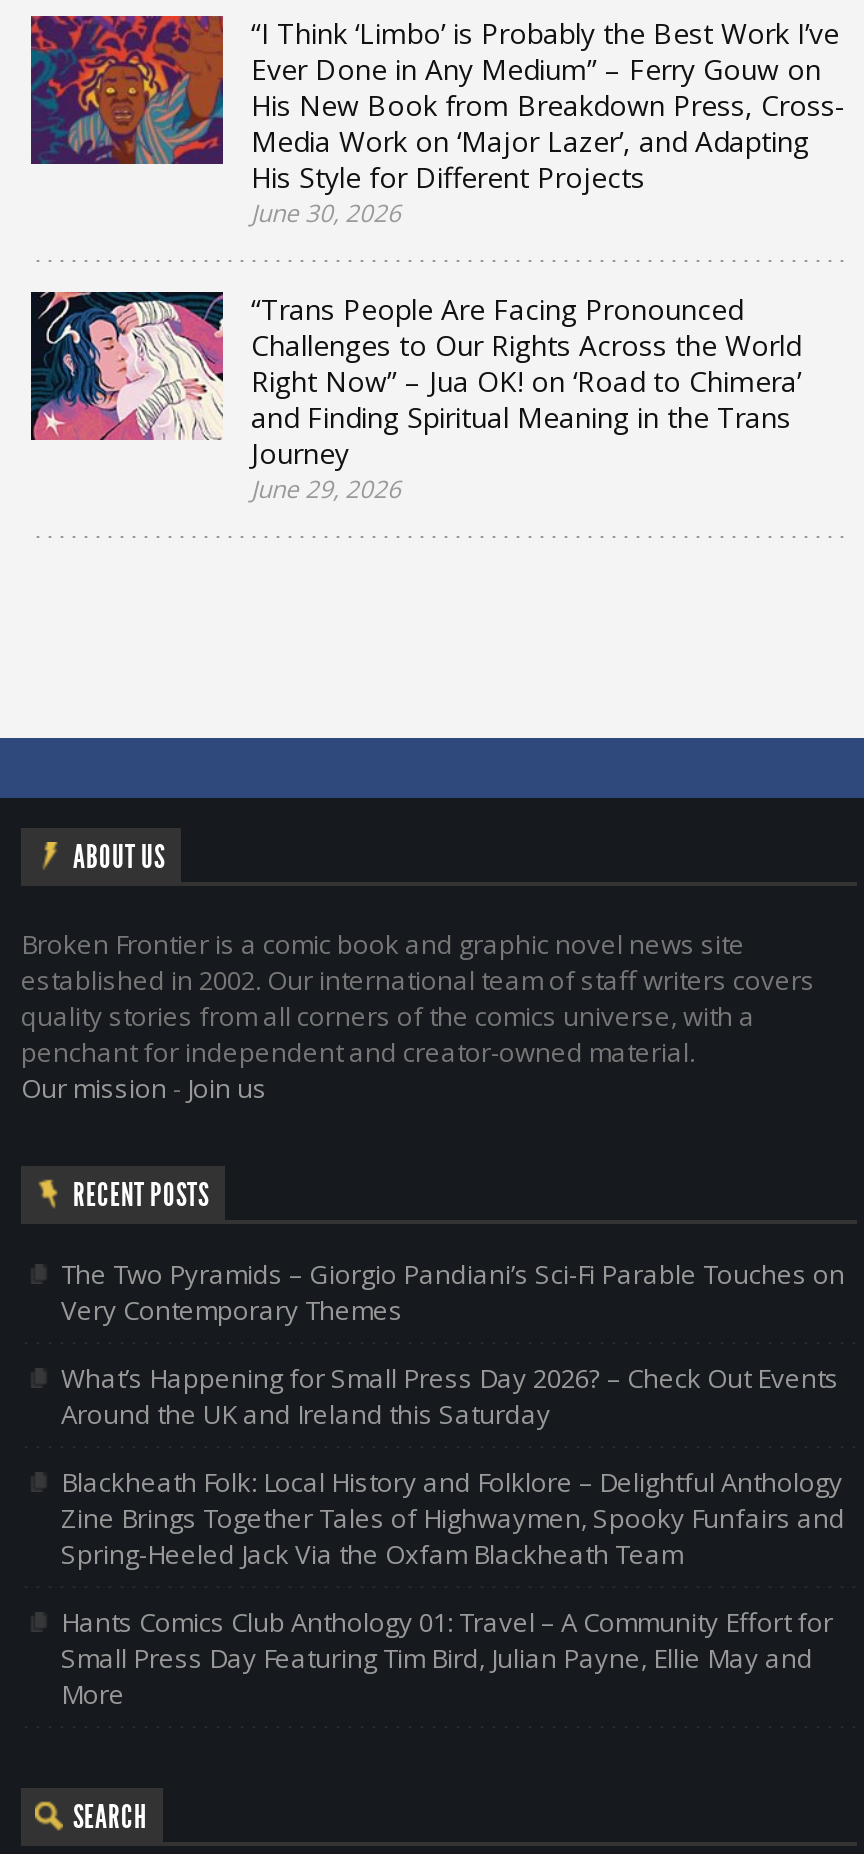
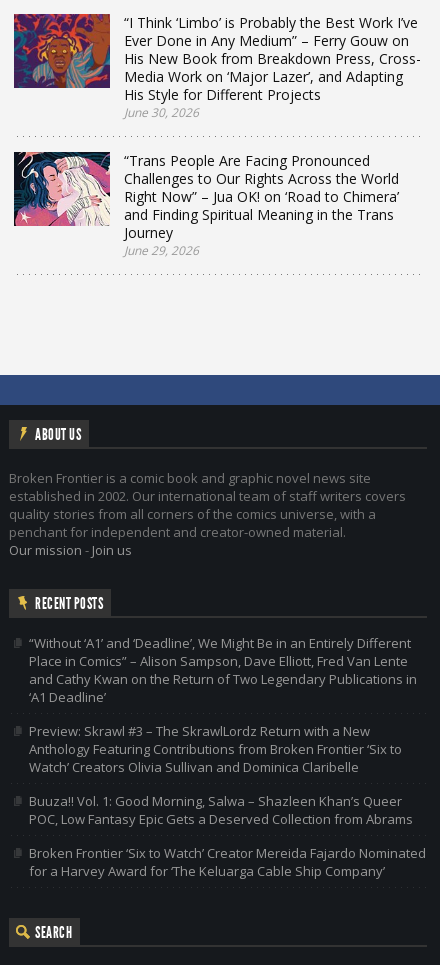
- The Two Pyramids – Giorgio Pandiani’s Sci-Fi Parable Touches on
- Very Contemporary Themes
+ “Without ‘A1’ and ‘Deadline’, We Might Be in an Entirely Different
+ Place in Comics” – Alison Sampson, Dave Elliott, Fred Van Lente
+ and Cathy Kwan on the Return of Two Legendary Publications in
+ ‘A1 Deadline’

- What’s Happening for Small Press Day 2026? – Check Out Events
- Around the UK and Ireland this Saturday
+ Preview: Skrawl #3 – The SkrawlLordz Return with a New
+ Anthology Featuring Contributions from Broken Frontier ‘Six to
+ Watch’ Creators Olivia Sullivan and Dominica Claribelle

- Blackheath Folk: Local History and Folklore – Delightful Anthology
- Zine Brings Together Tales of Highwaymen, Spooky Funfairs and
- Spring-Heeled Jack Via the Oxfam Blackheath Team
+ Buuza!! Vol. 1: Good Morning, Salwa – Shazleen Khan’s Queer
+ POC, Low Fantasy Epic Gets a Deserved Collection from Abrams

- Hants Comics Club Anthology 01: Travel – A Community Effort for
- Small Press Day Featuring Tim Bird, Julian Payne, Ellie May and
- More
+ Broken Frontier ‘Six to Watch’ Creator Mereida Fajardo Nominated
+ for a Harvey Award for ‘The Keluarga Cable Ship Company’
